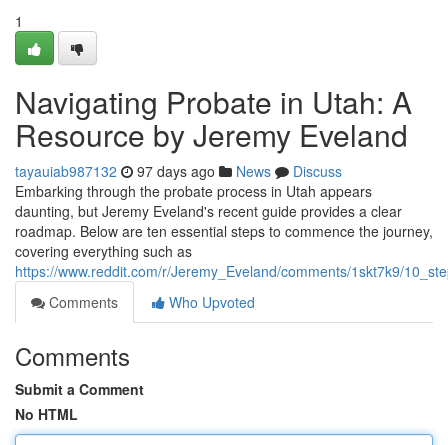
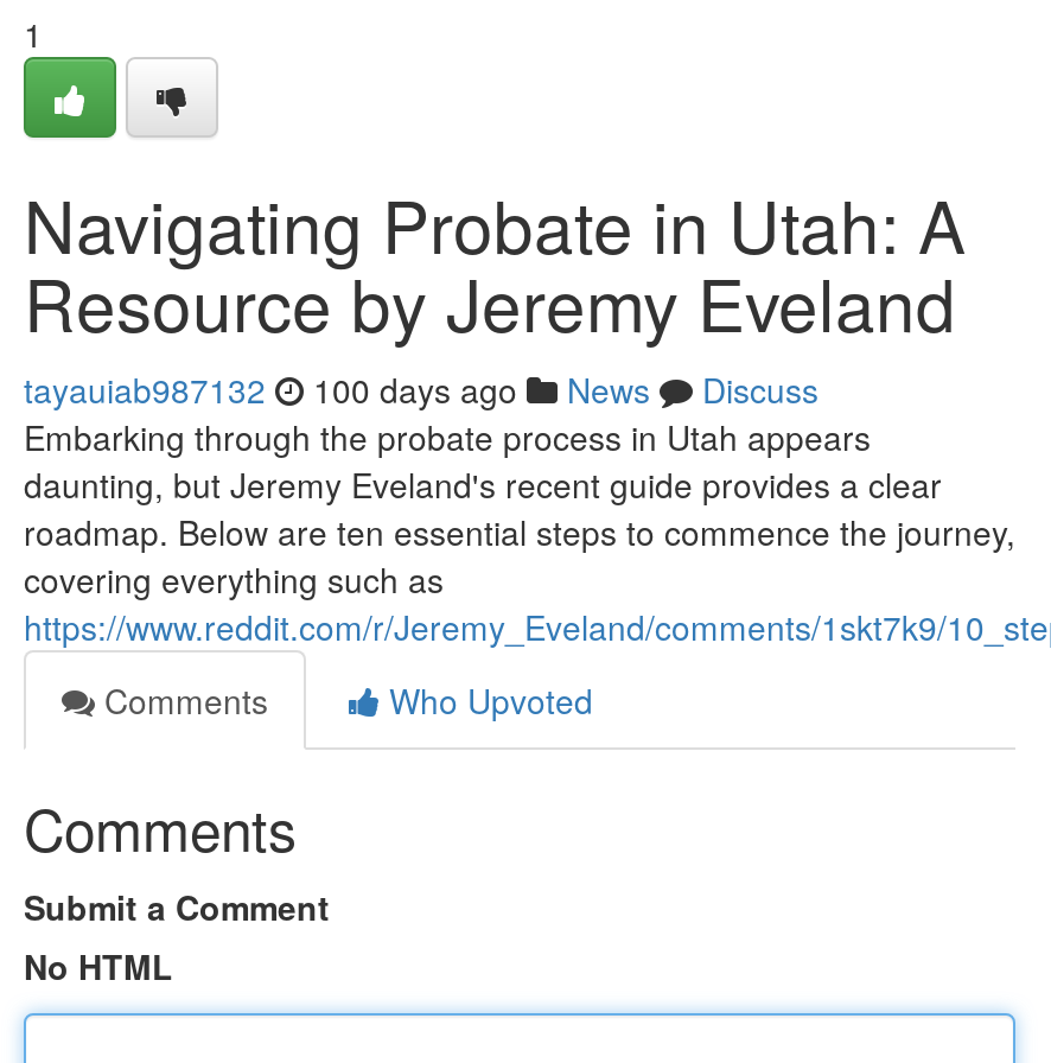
- tayauiab987132 97 days ago News Discuss
+ tayauiab987132 100 days ago News Discuss
